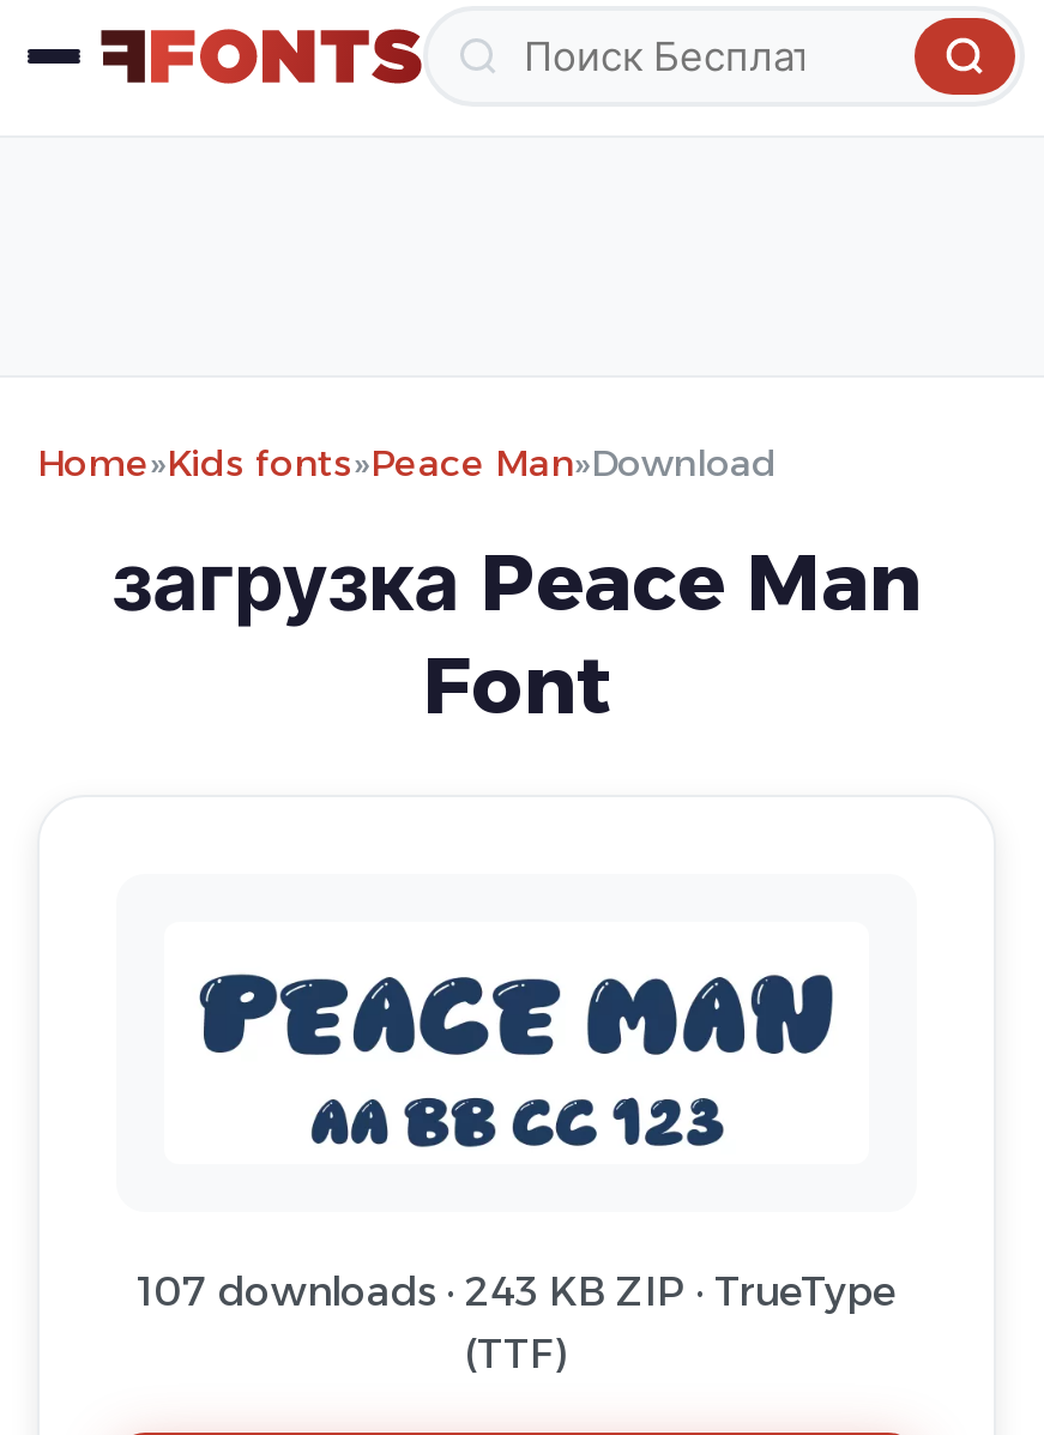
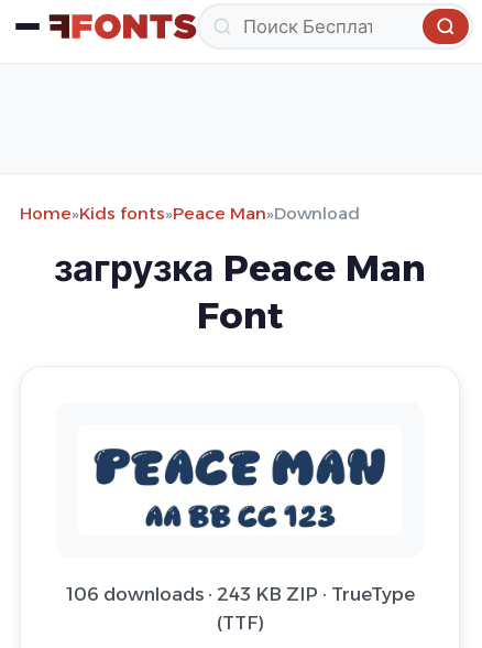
- 107 downloads · 243 KB ZIP · TrueType
+ 106 downloads · 243 KB ZIP · TrueType
